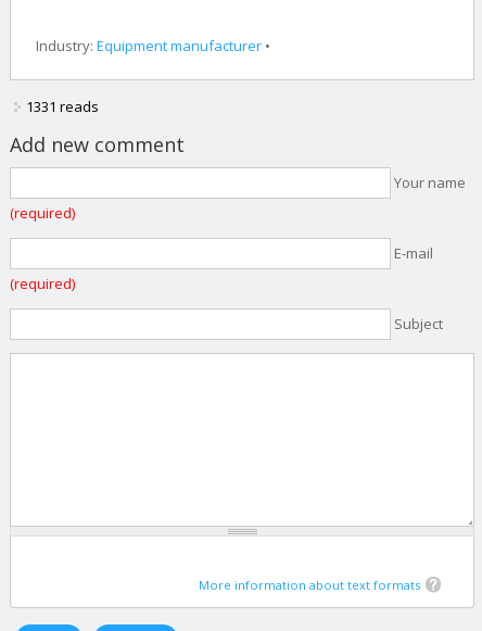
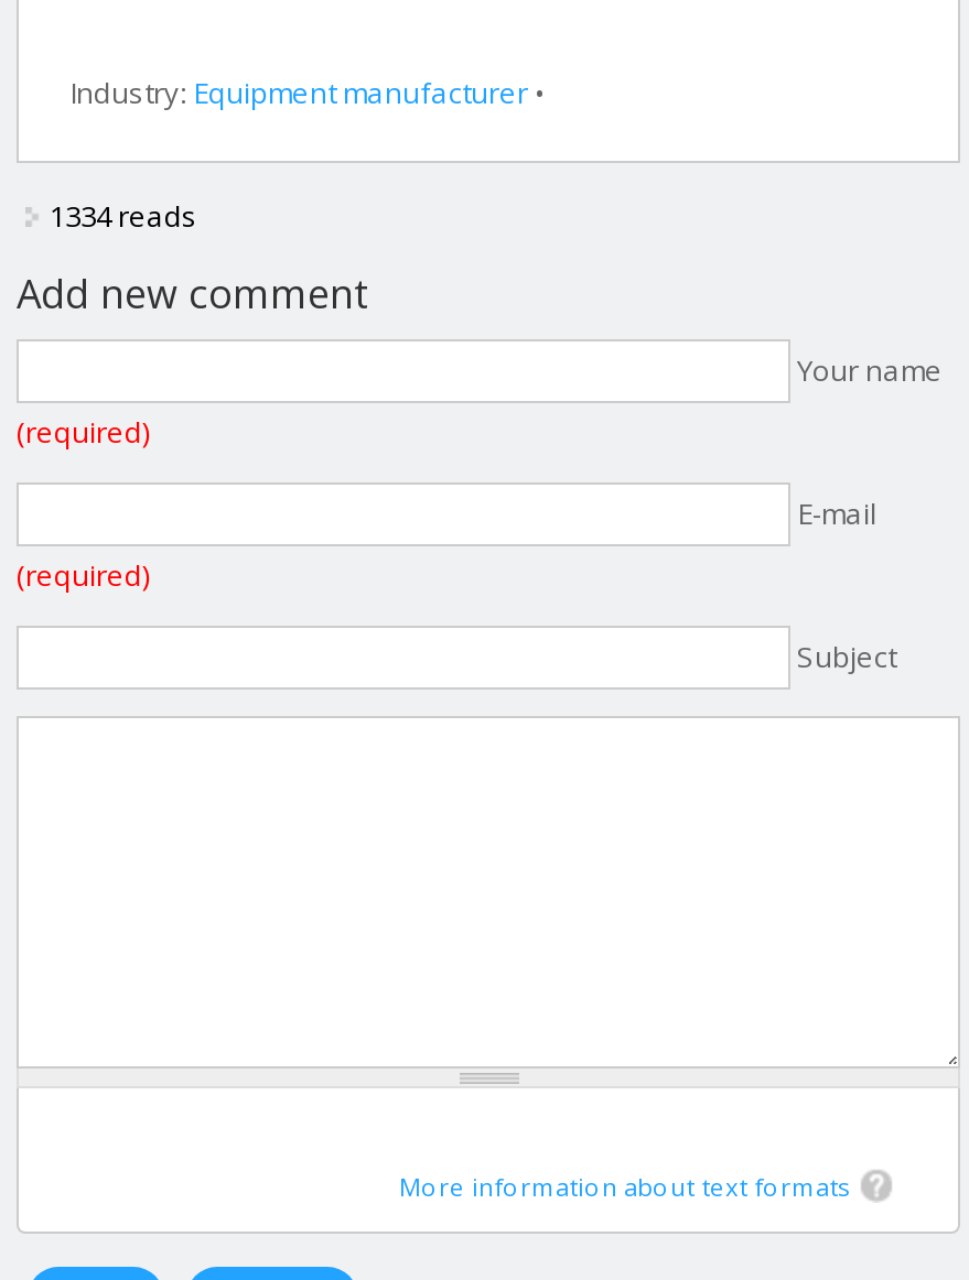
- 1331 reads
+ 1334 reads
